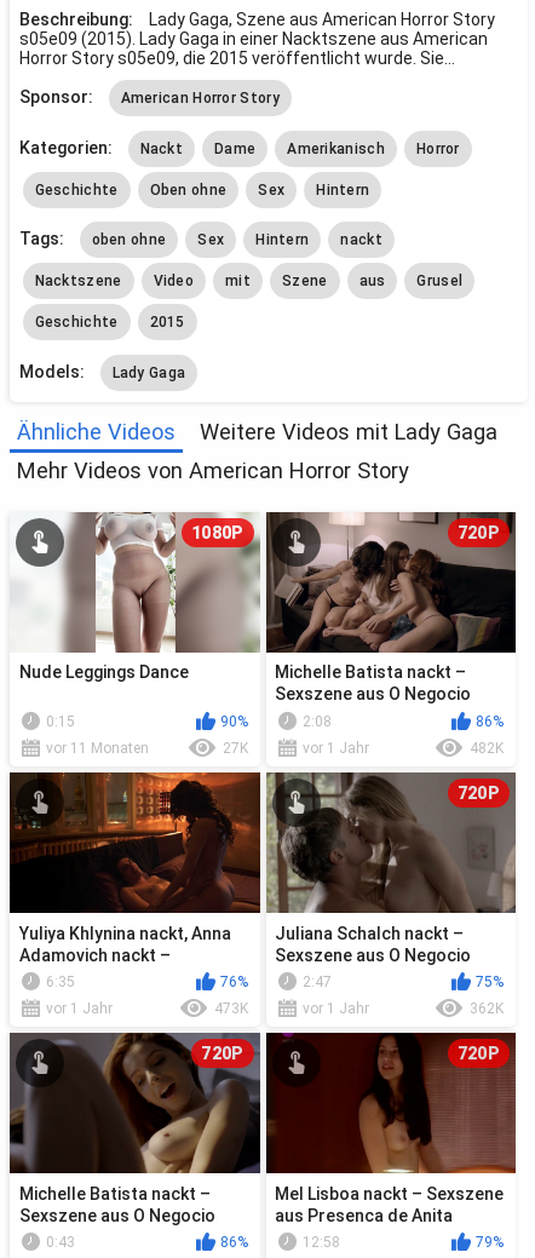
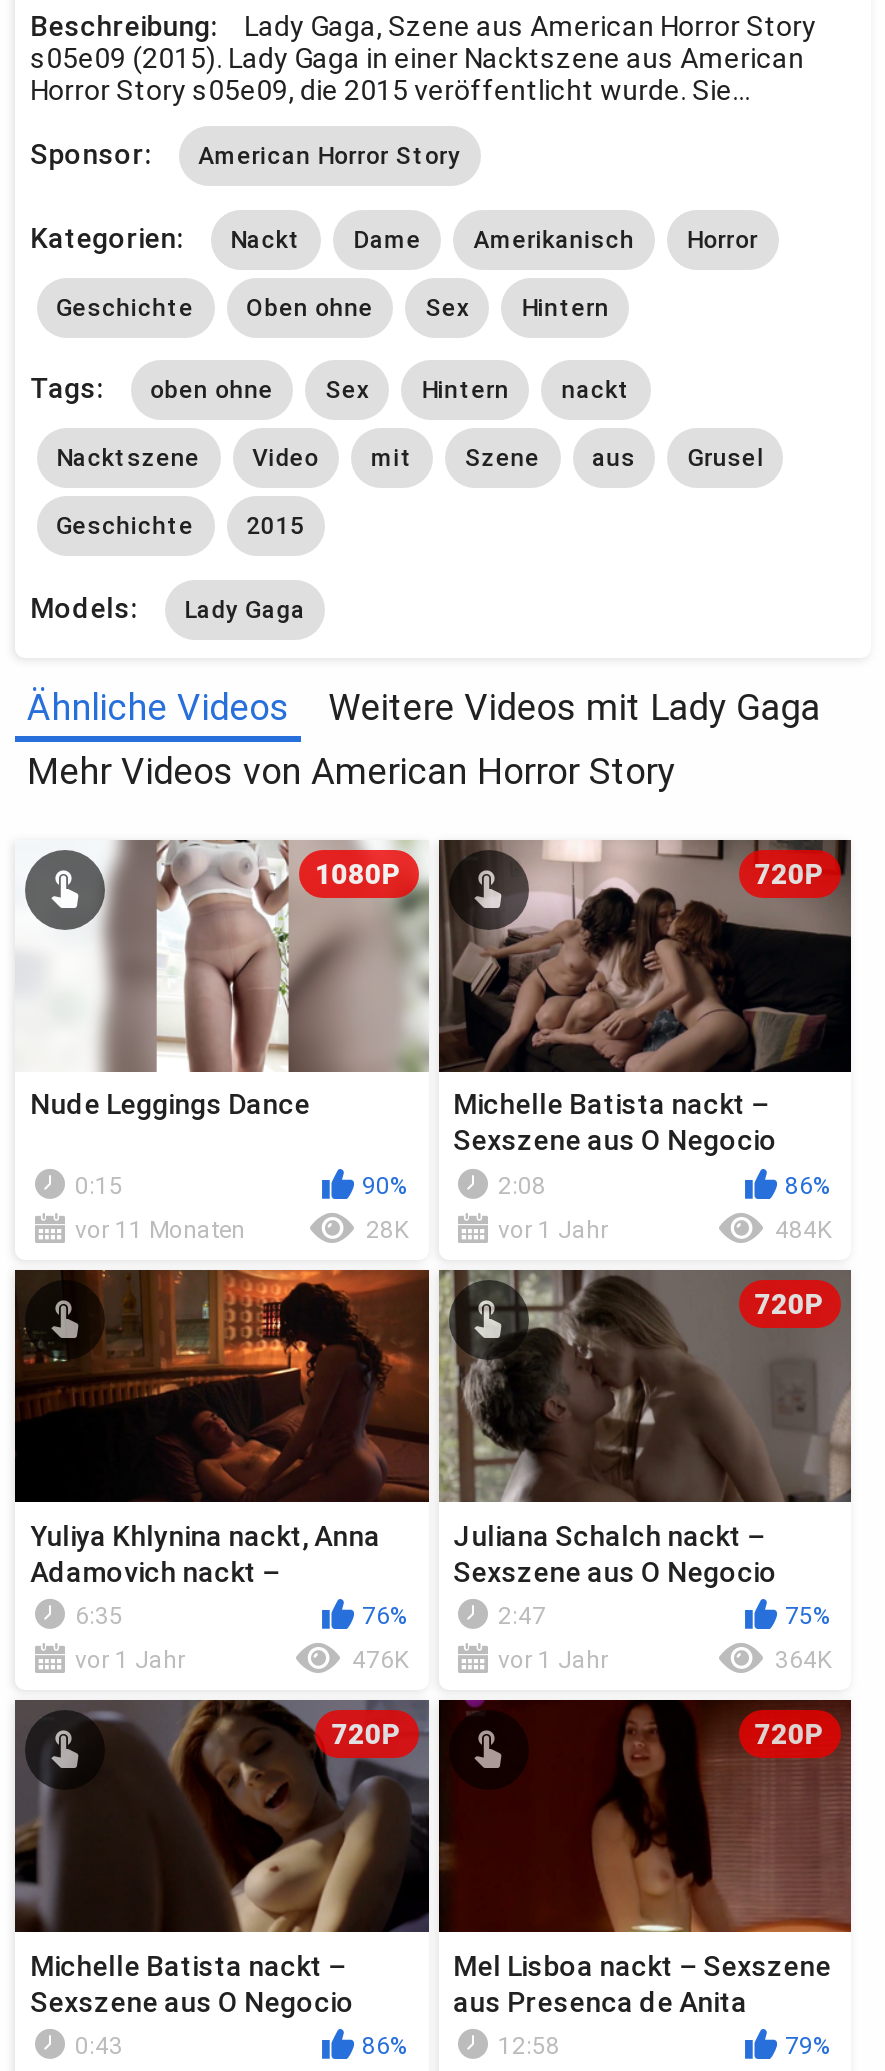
- 27K
+ 28K

- 482K
+ 484K

- 473K
+ 476K

- 362K
+ 364K
